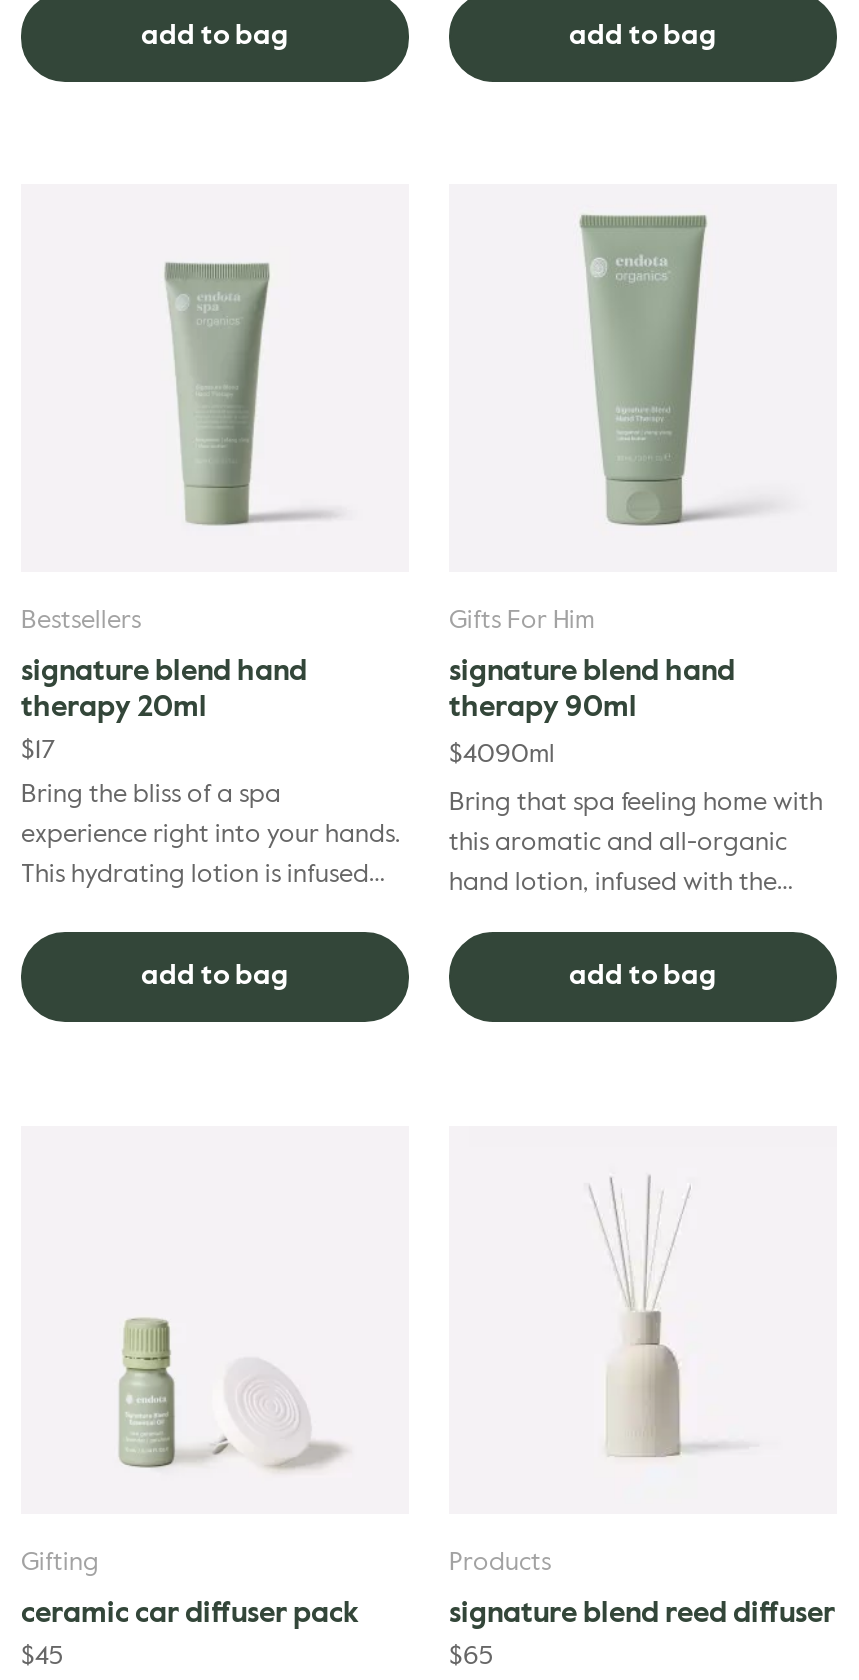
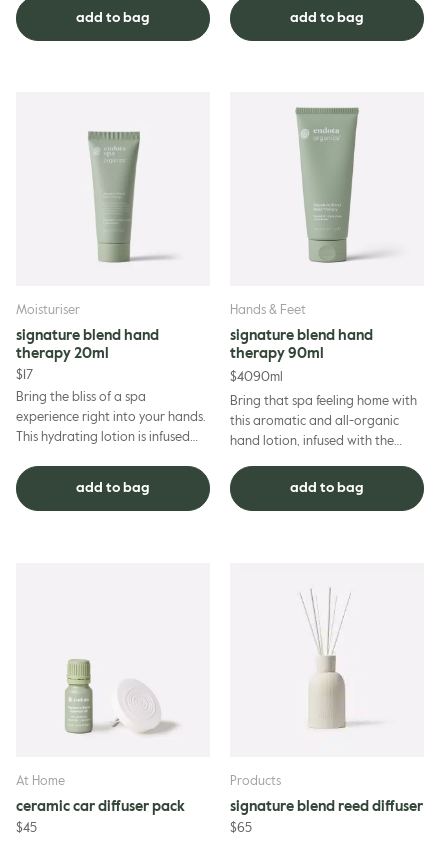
- Bestsellers
+ Moisturiser

- Gifts For Him
+ Hands & Feet

- Gifting
+ At Home
